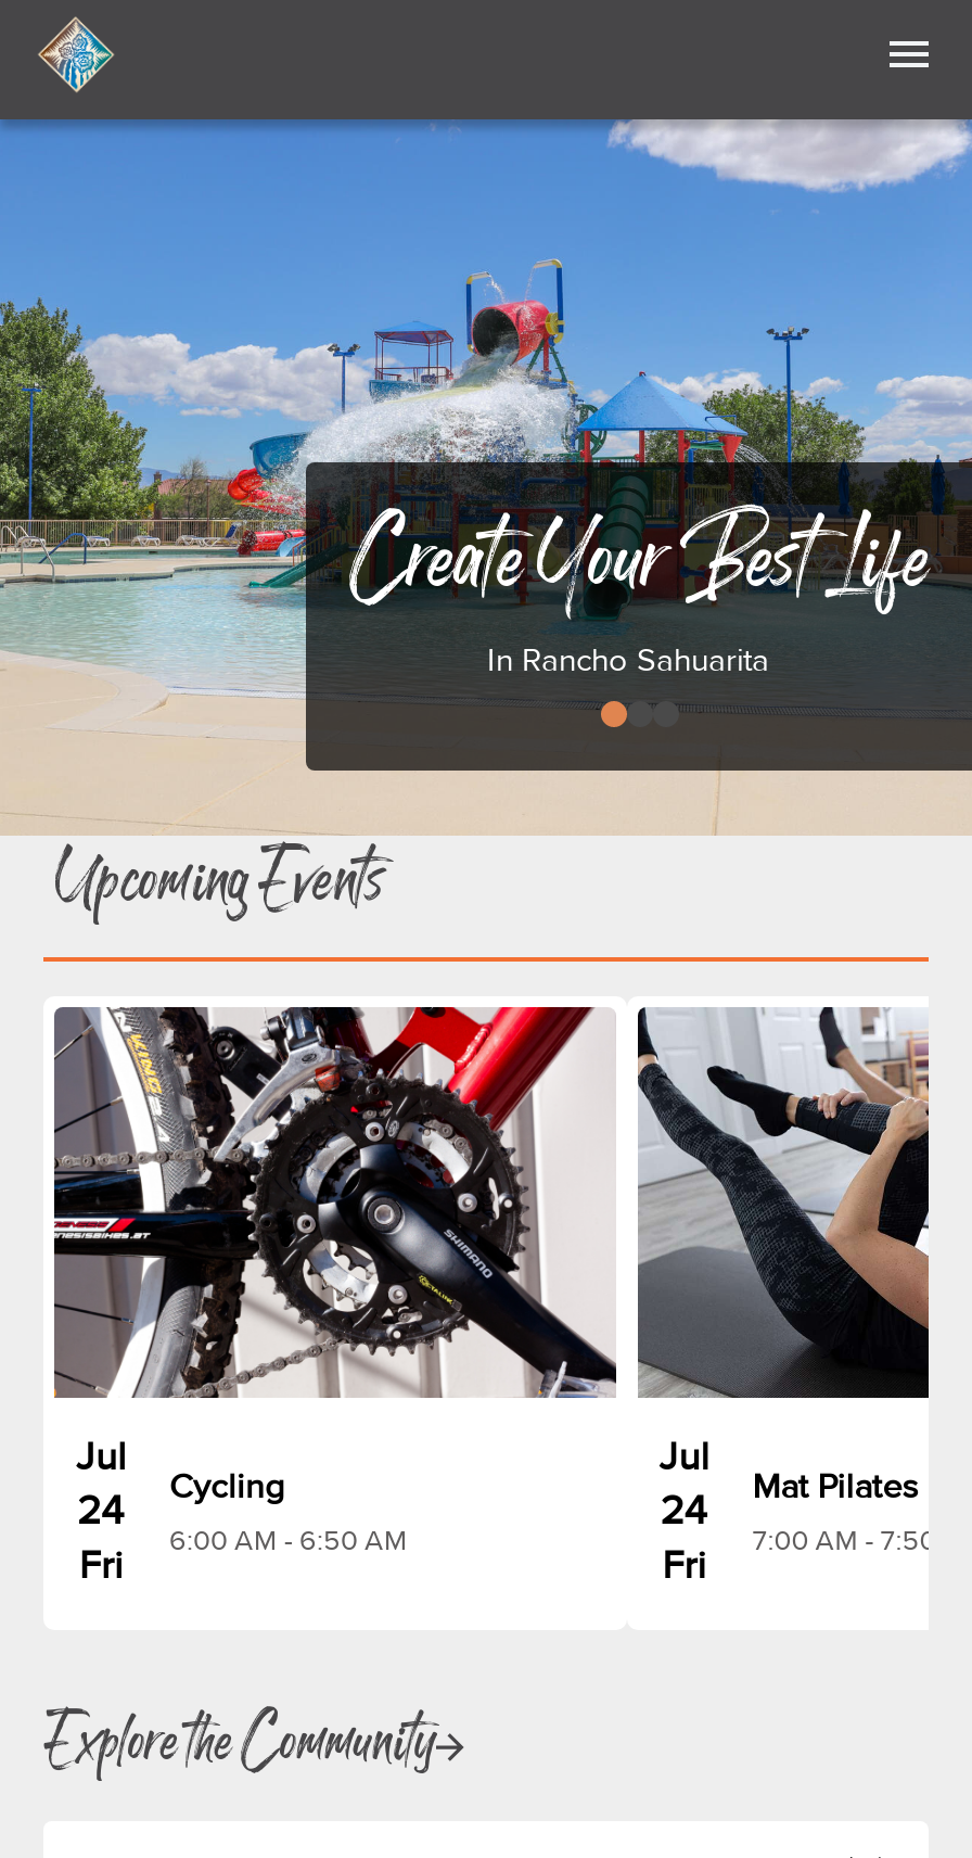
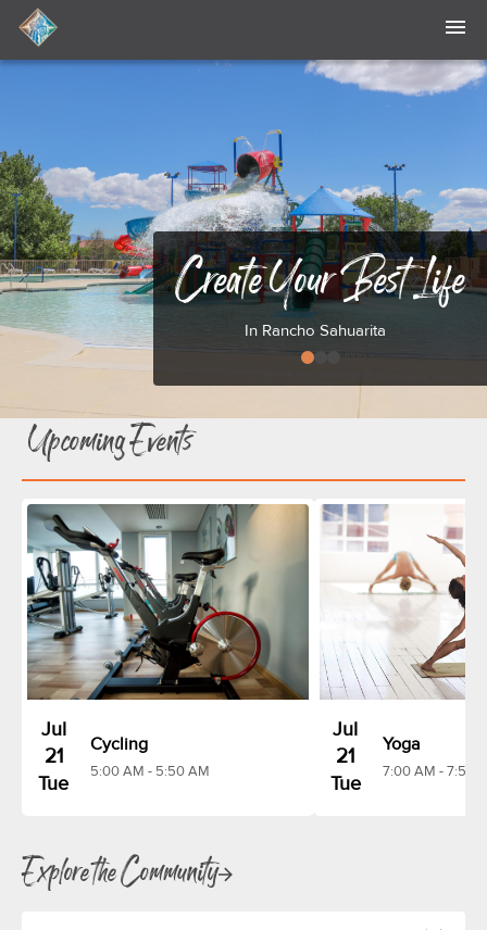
- [image]
- 24
- Fri
+ [image]
+ 21
+ Tue

- [image]
- Mat Pilates
+ [image]
+ Yoga

- 24
- Fri
+ 21
+ Tue

- 6:00 AM - 6:50 AM
+ 5:00 AM - 5:50 AM
